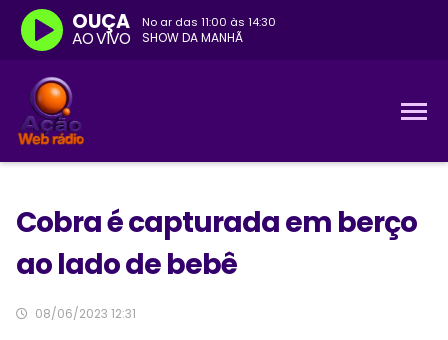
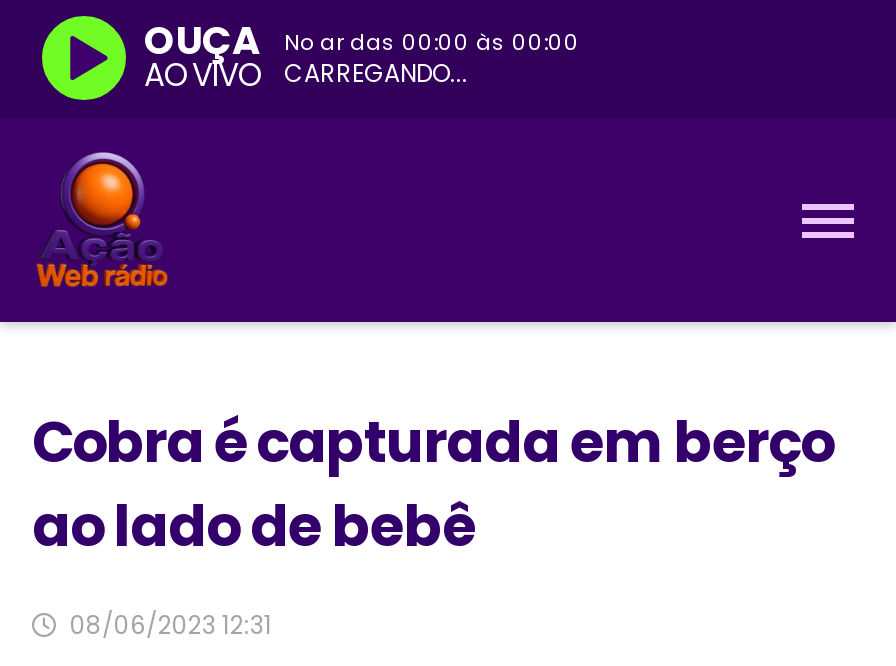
- No ar das 11:00 às 14:30
- SHOW DA MANHÃ
+ No ar das 00:00 às 00:00
+ CARREGANDO...
